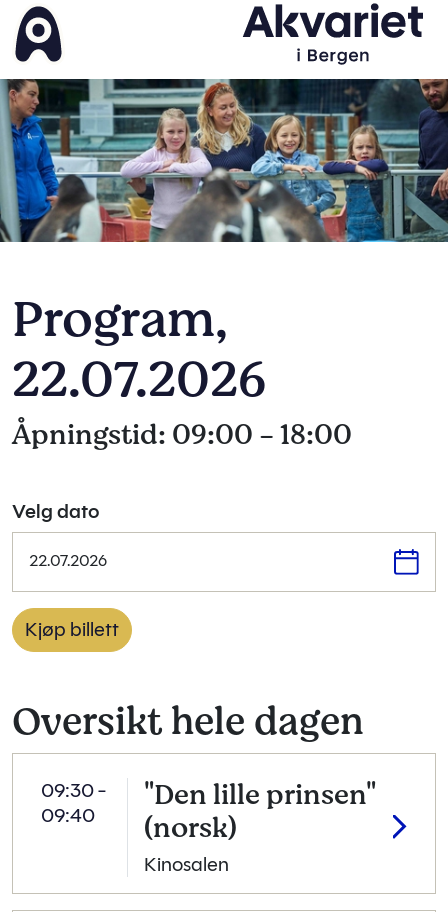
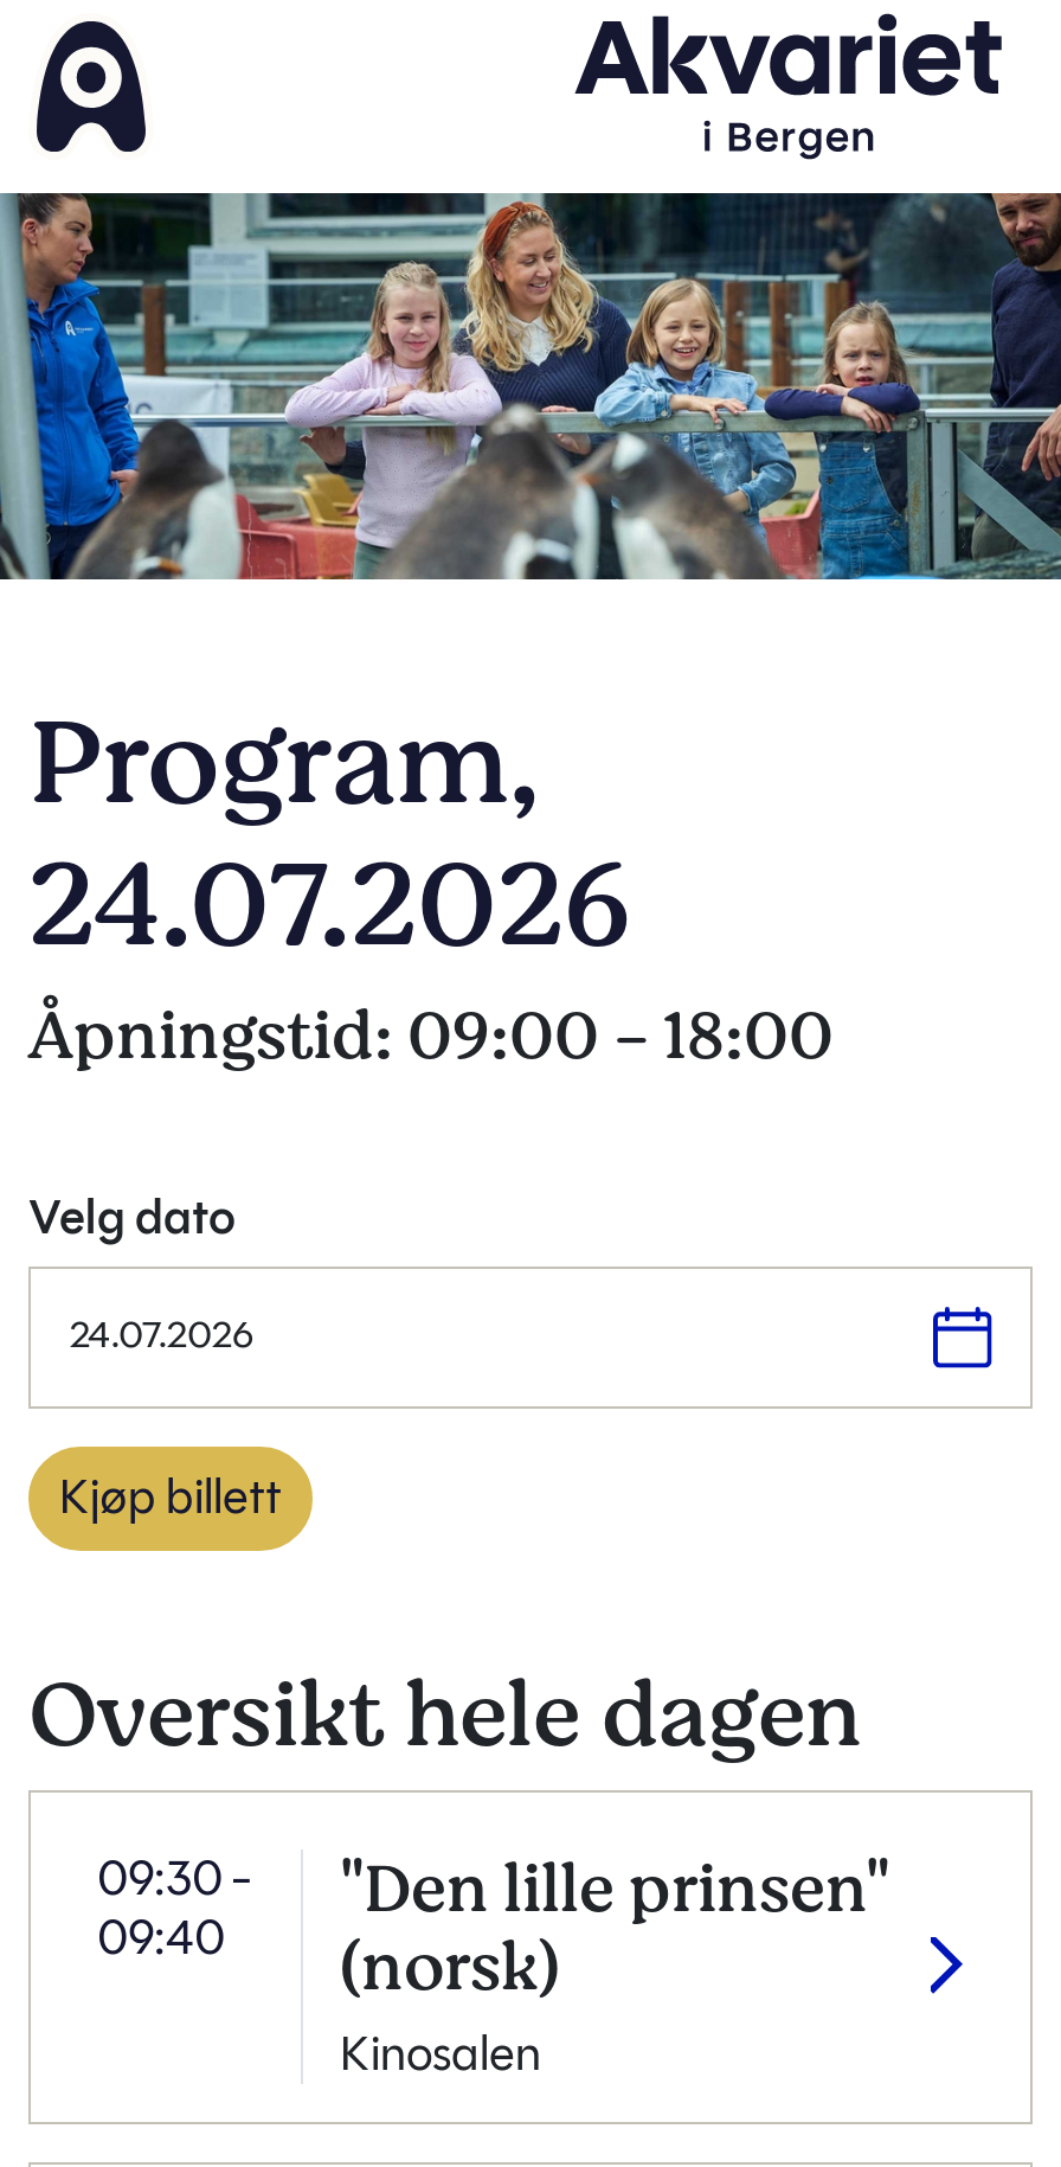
- 22.07.2026
+ 24.07.2026

- 22.07.2026
+ 24.07.2026
